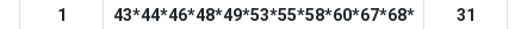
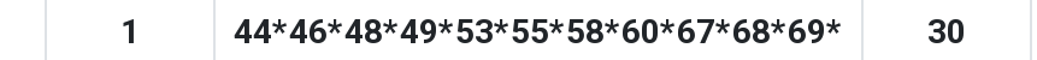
- 43*44*46*48*49*53*55*58*60*67*68*
+ 44*46*48*49*53*55*58*60*67*68*69*

- 31
+ 30
